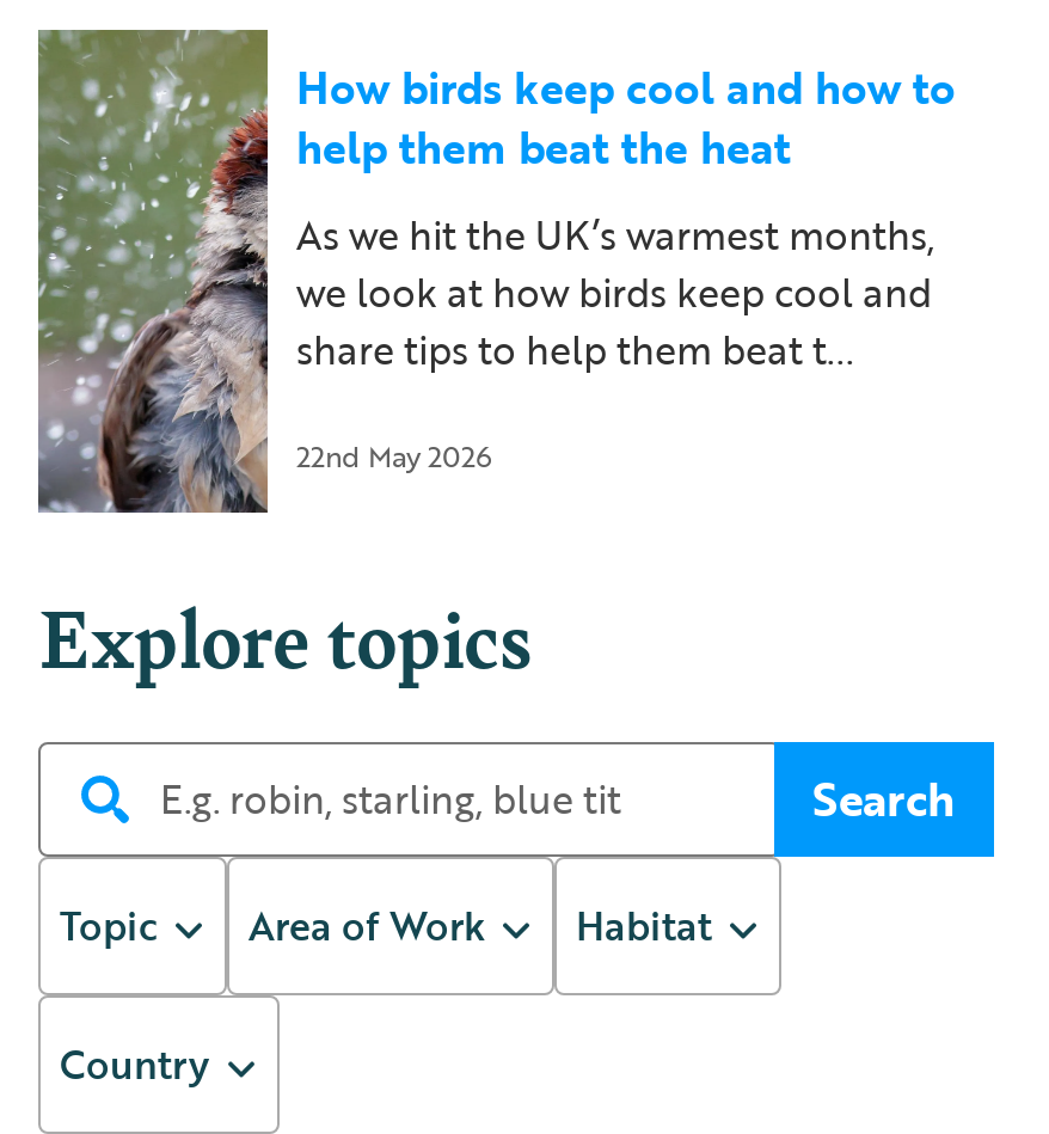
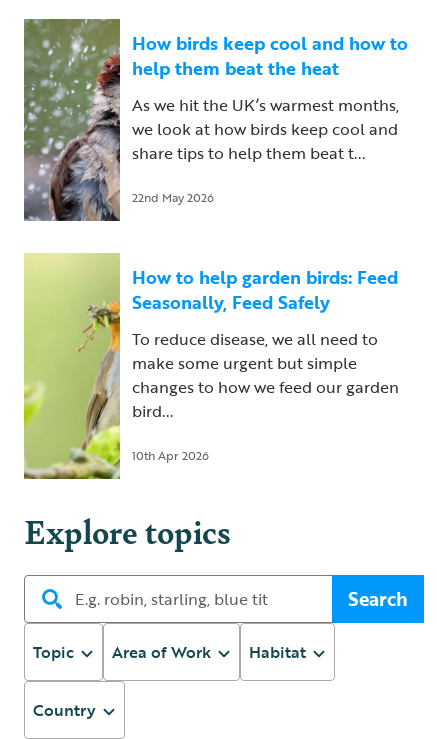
+ [image]
+ How to help garden birds: Feed
+ Seasonally, Feed Safely
+ To reduce disease, we all need to
+ make some urgent but simple
+ changes to how we feed our garden
+ bird...
+ 10th Apr 2026
